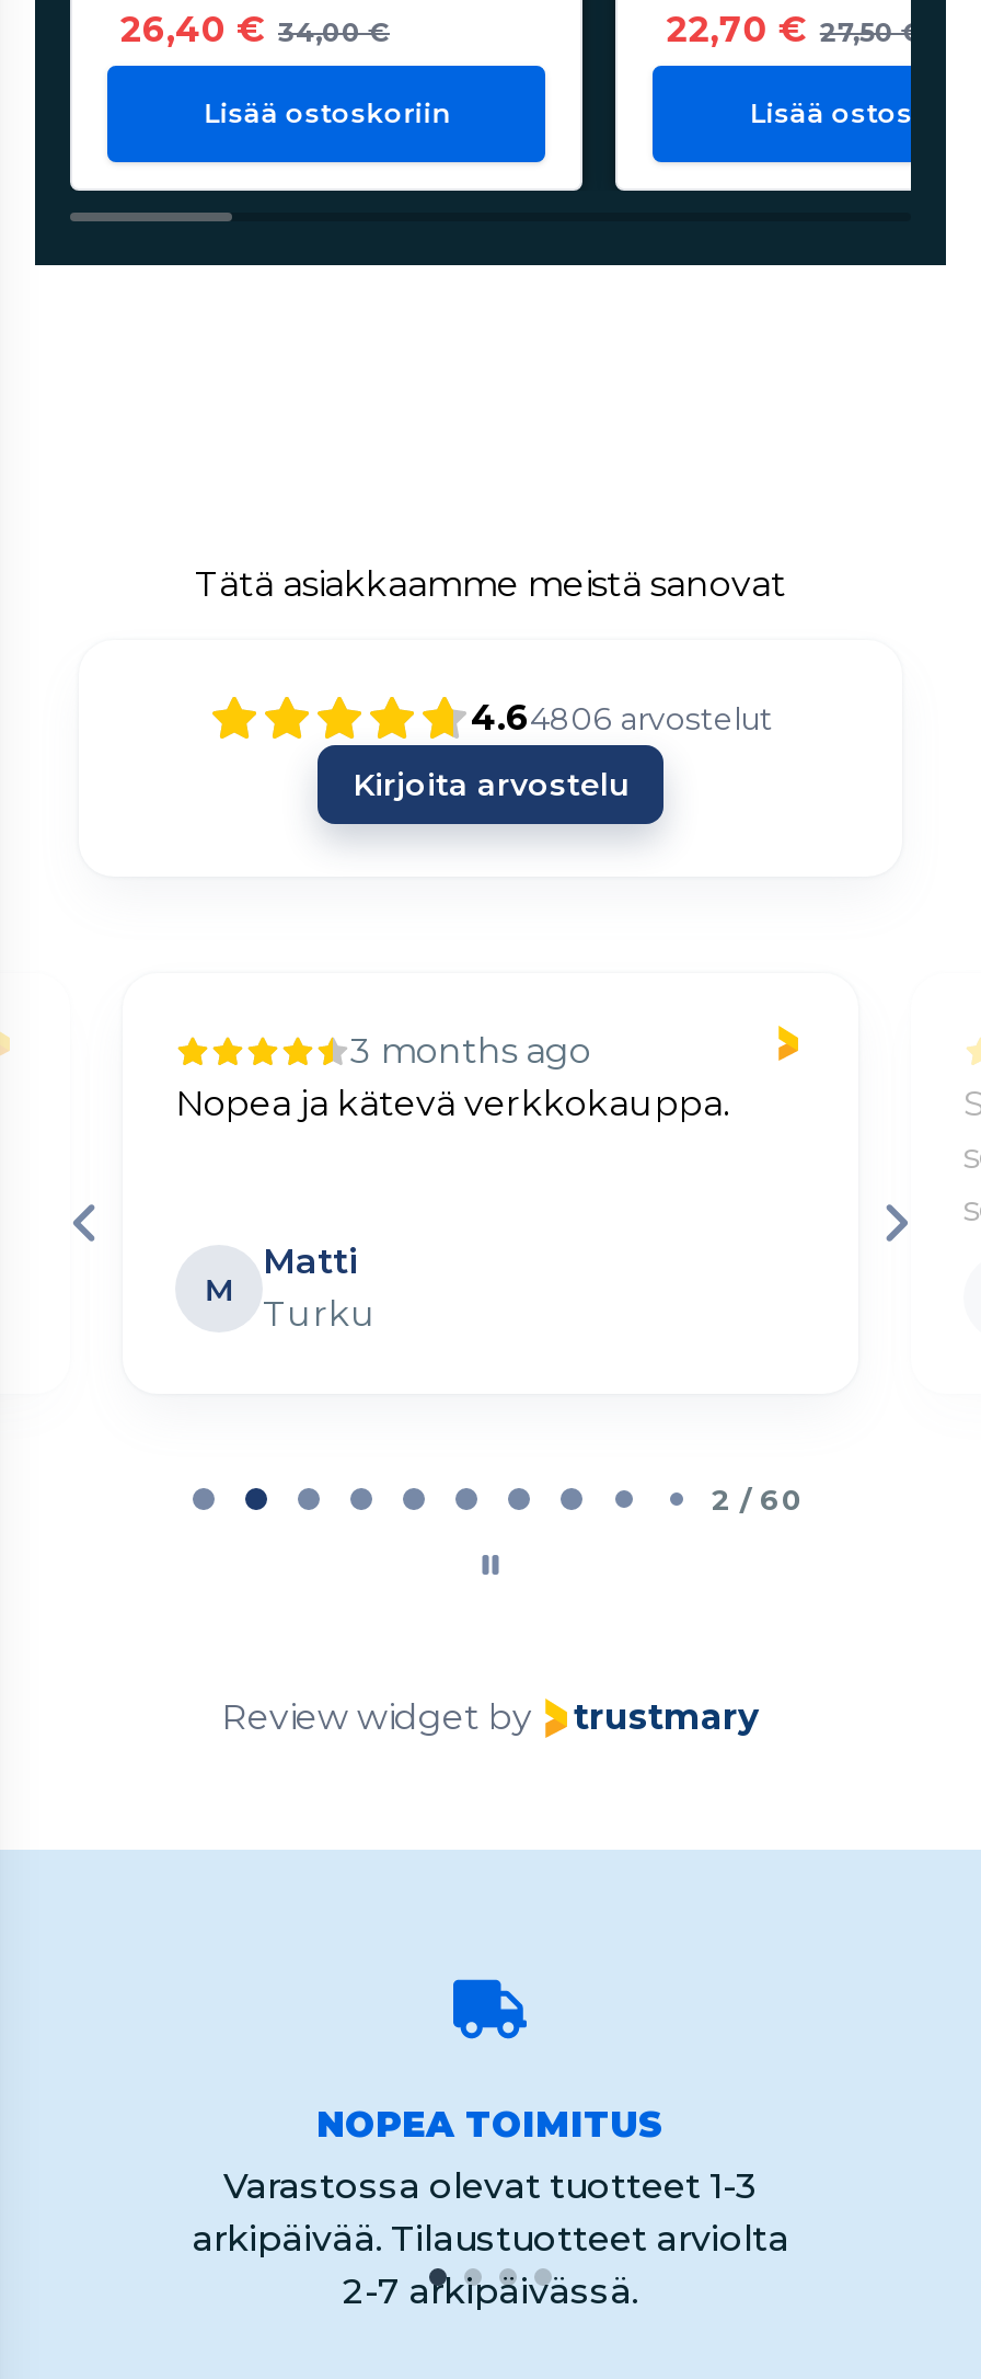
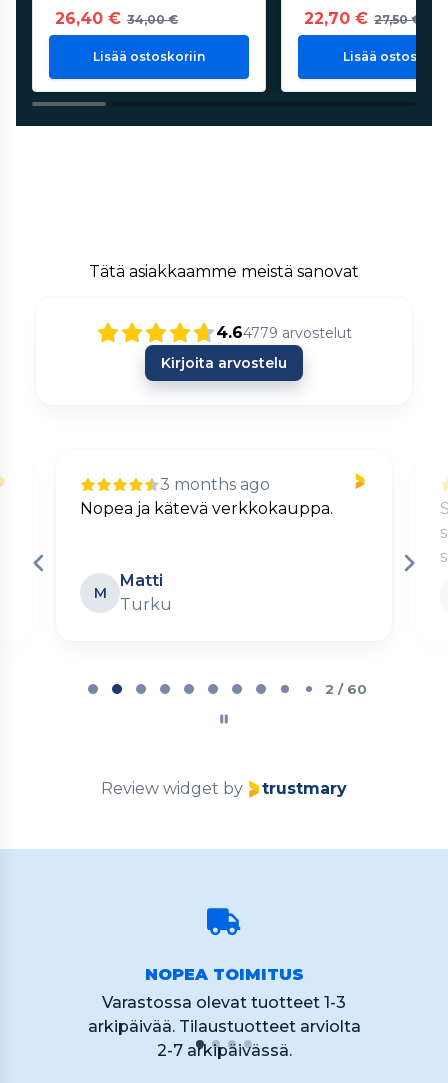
- 4.64806 arvostelut
+ 4.64779 arvostelut
